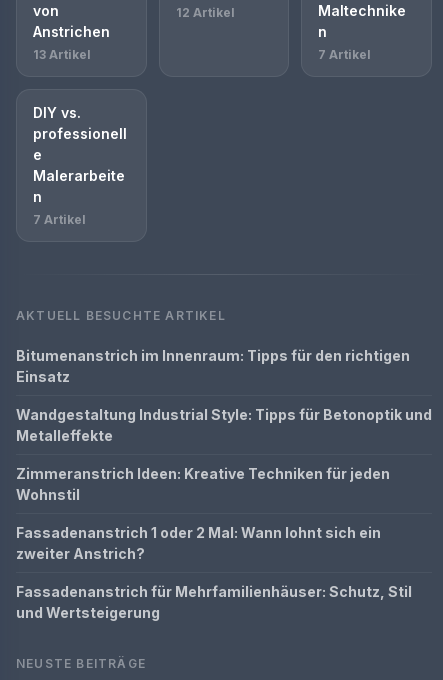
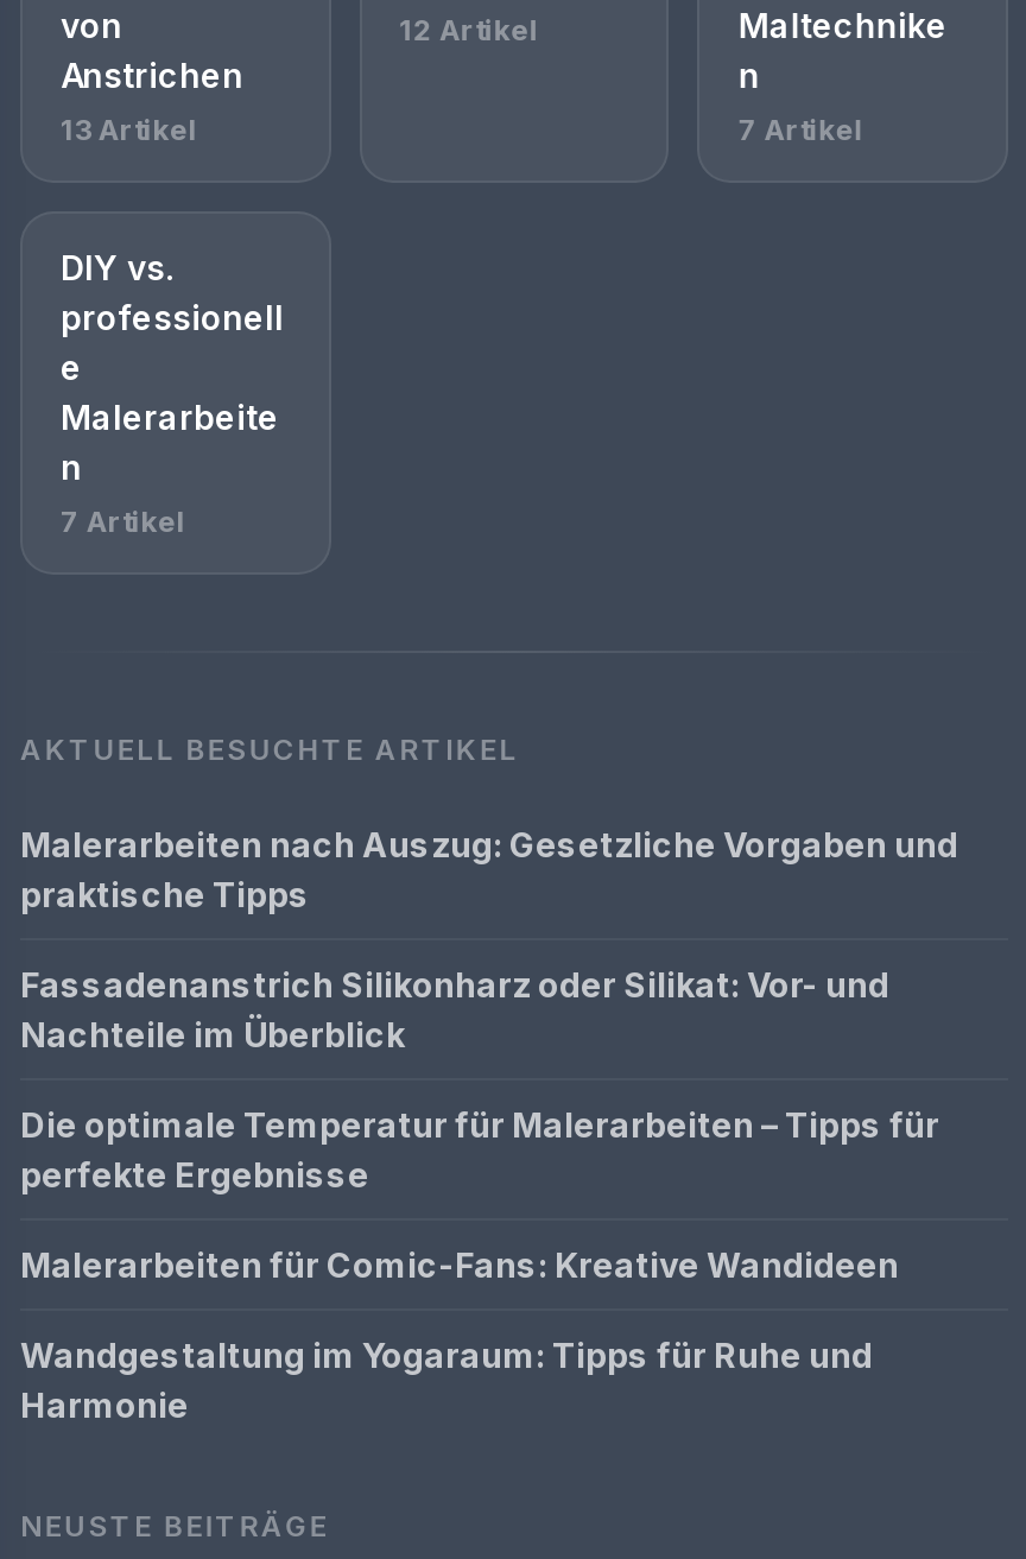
- Bitumenanstrich im Innenraum: Tipps für den richtigen
- Einsatz
+ Malerarbeiten nach Auszug: Gesetzliche Vorgaben und
+ praktische Tipps

- Wandgestaltung Industrial Style: Tipps für Betonoptik und
- Metalleffekte
+ Fassadenanstrich Silikonharz oder Silikat: Vor- und
+ Nachteile im Überblick

- Zimmeranstrich Ideen: Kreative Techniken für jeden
- Wohnstil
+ Die optimale Temperatur für Malerarbeiten – Tipps für
+ perfekte Ergebnisse

- Fassadenanstrich 1 oder 2 Mal: Wann lohnt sich ein
- zweiter Anstrich?
+ Malerarbeiten für Comic-Fans: Kreative Wandideen

- Fassadenanstrich für Mehrfamilienhäuser: Schutz, Stil
- und Wertsteigerung
+ Wandgestaltung im Yogaraum: Tipps für Ruhe und
+ Harmonie
